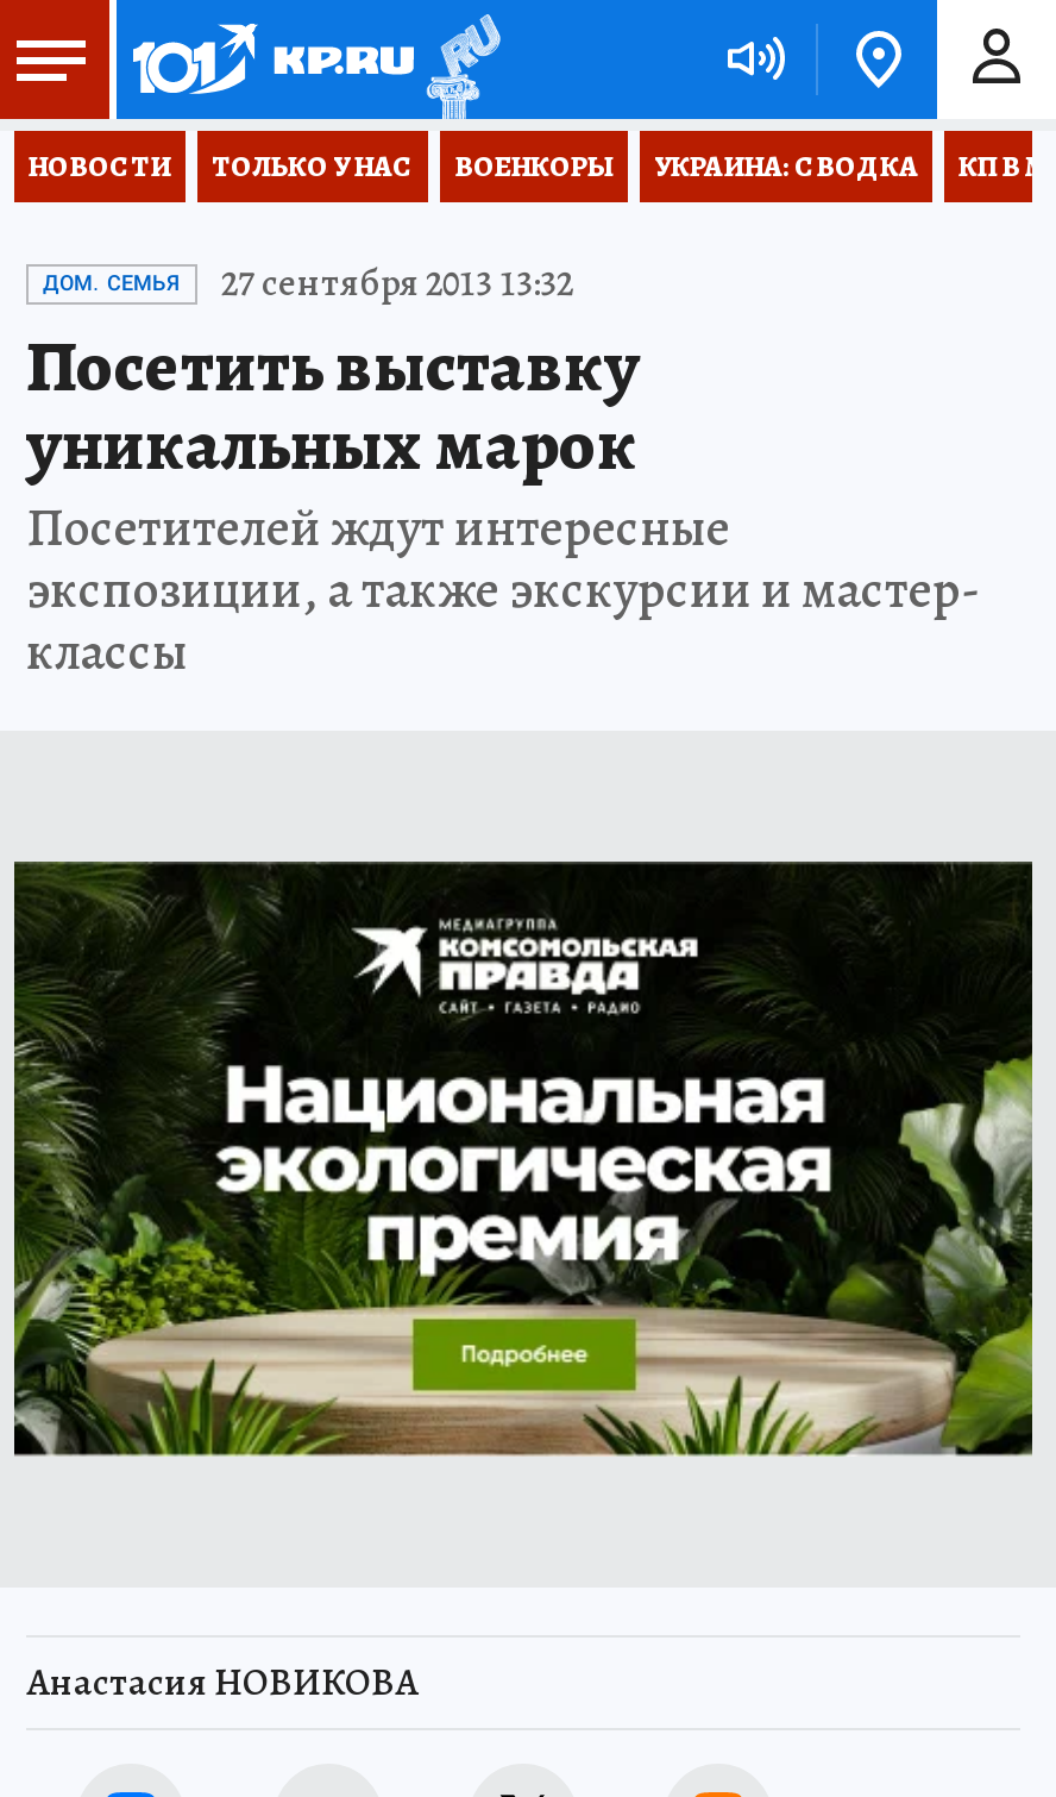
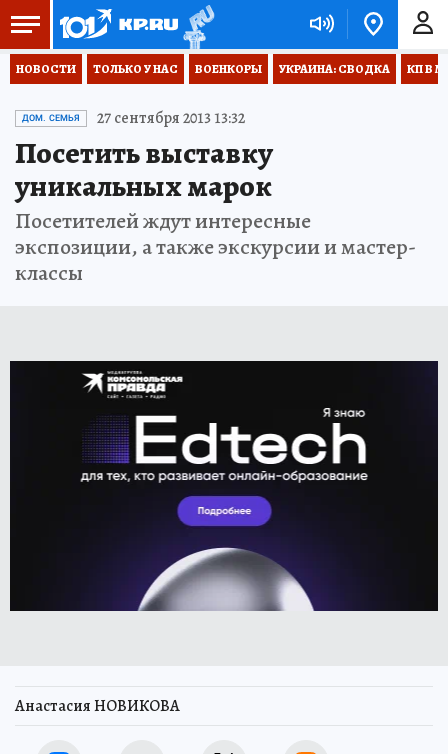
- [image]
+ [image]
